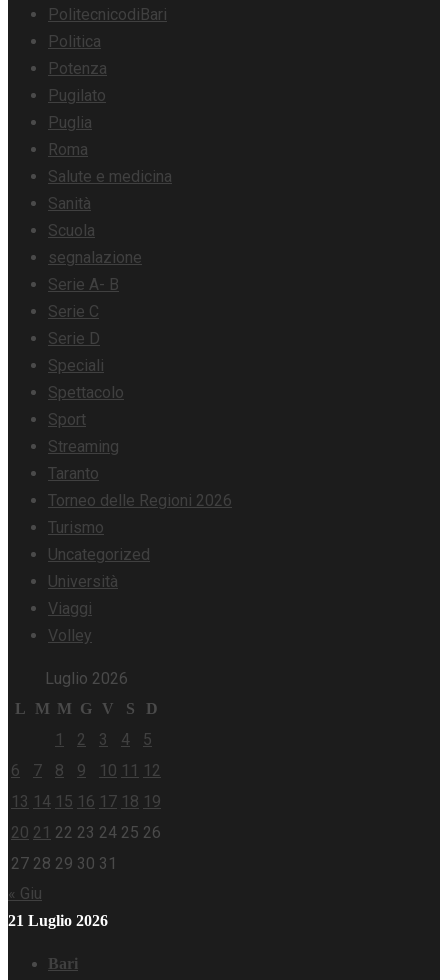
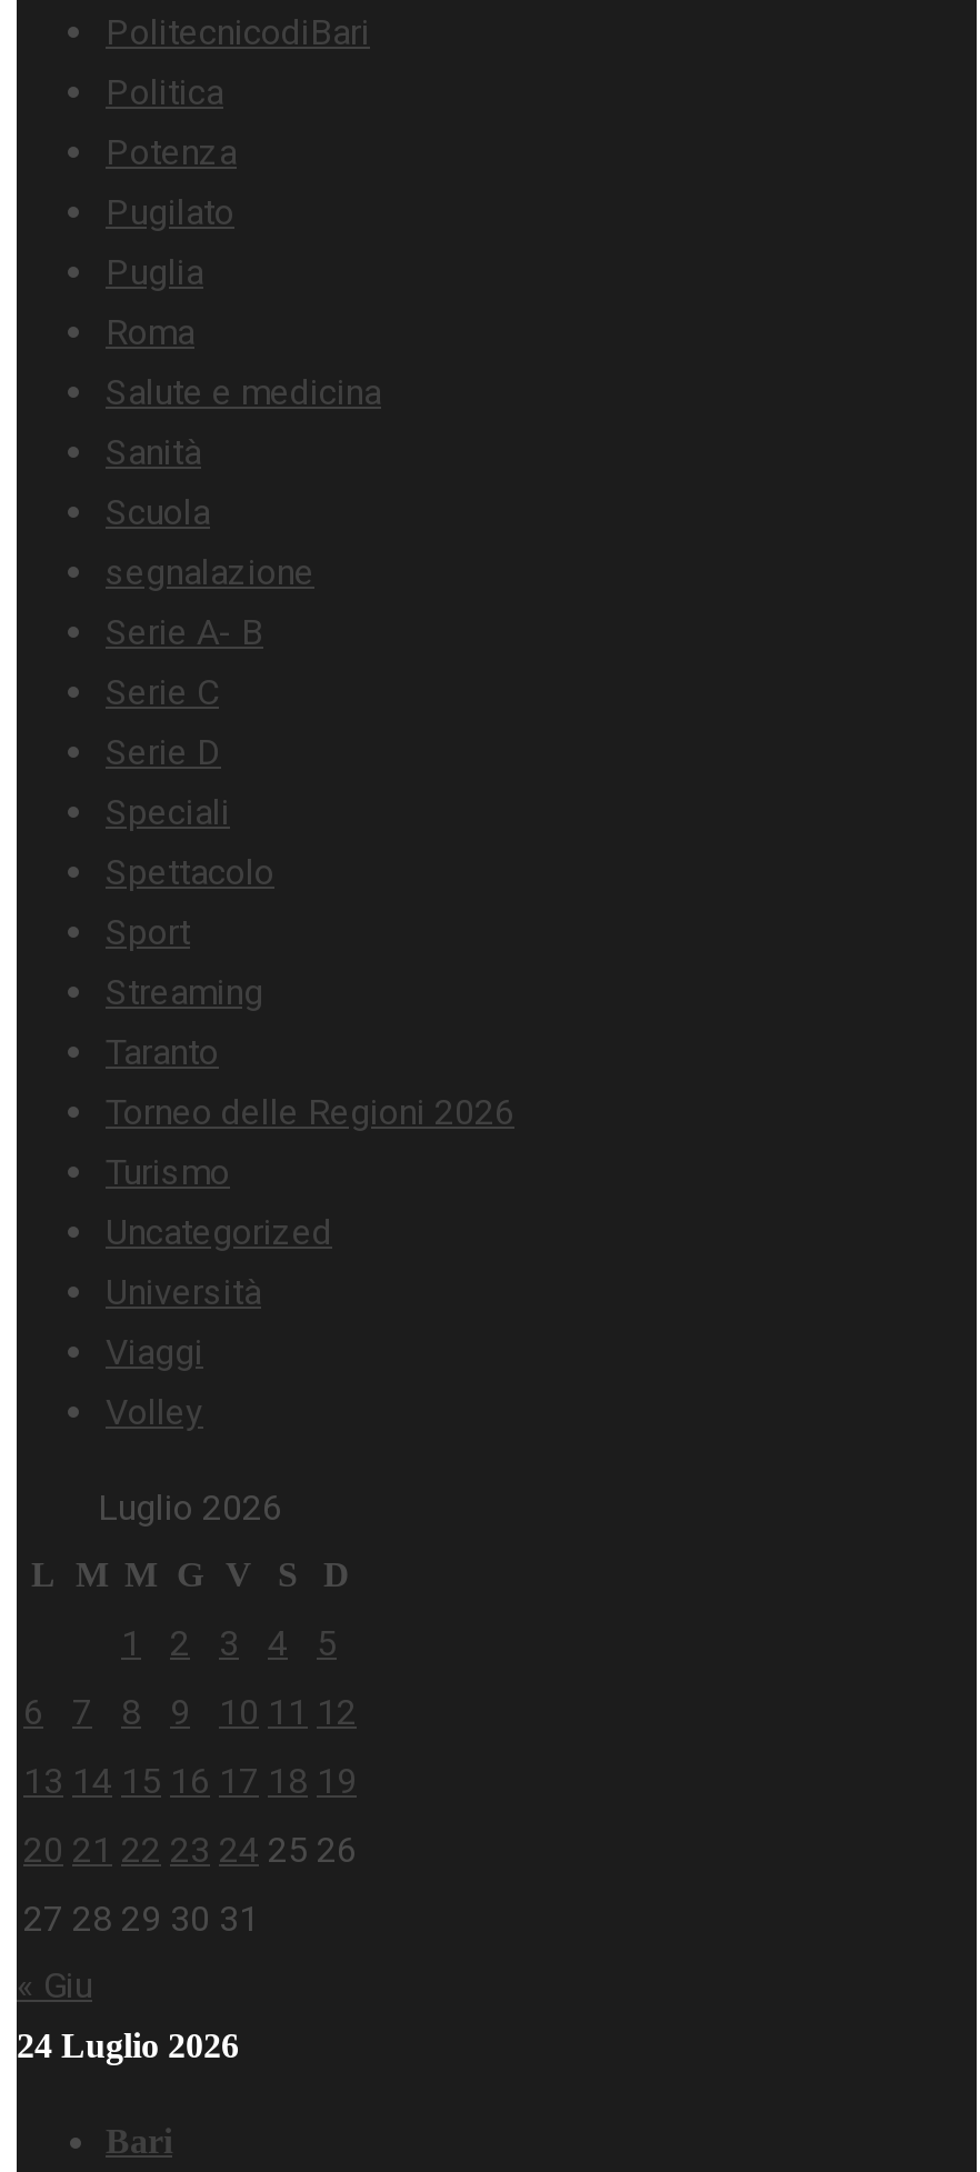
- 21 Luglio 2026
+ 24 Luglio 2026
